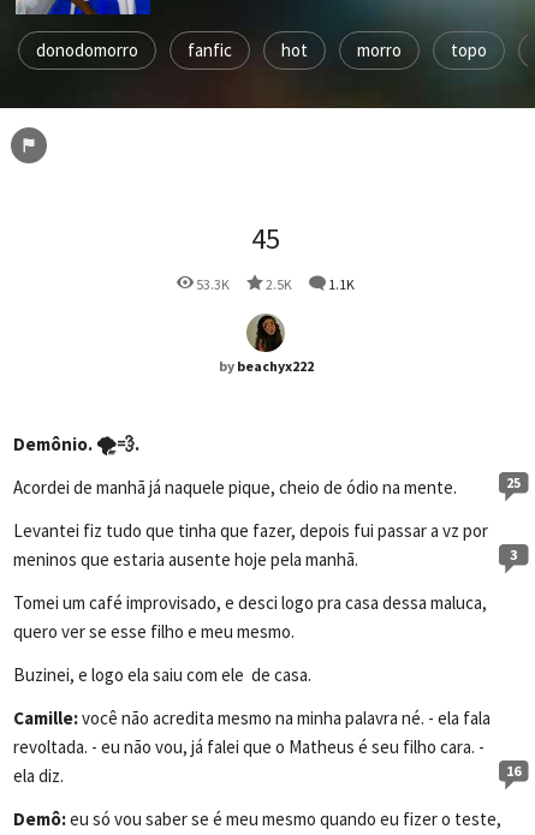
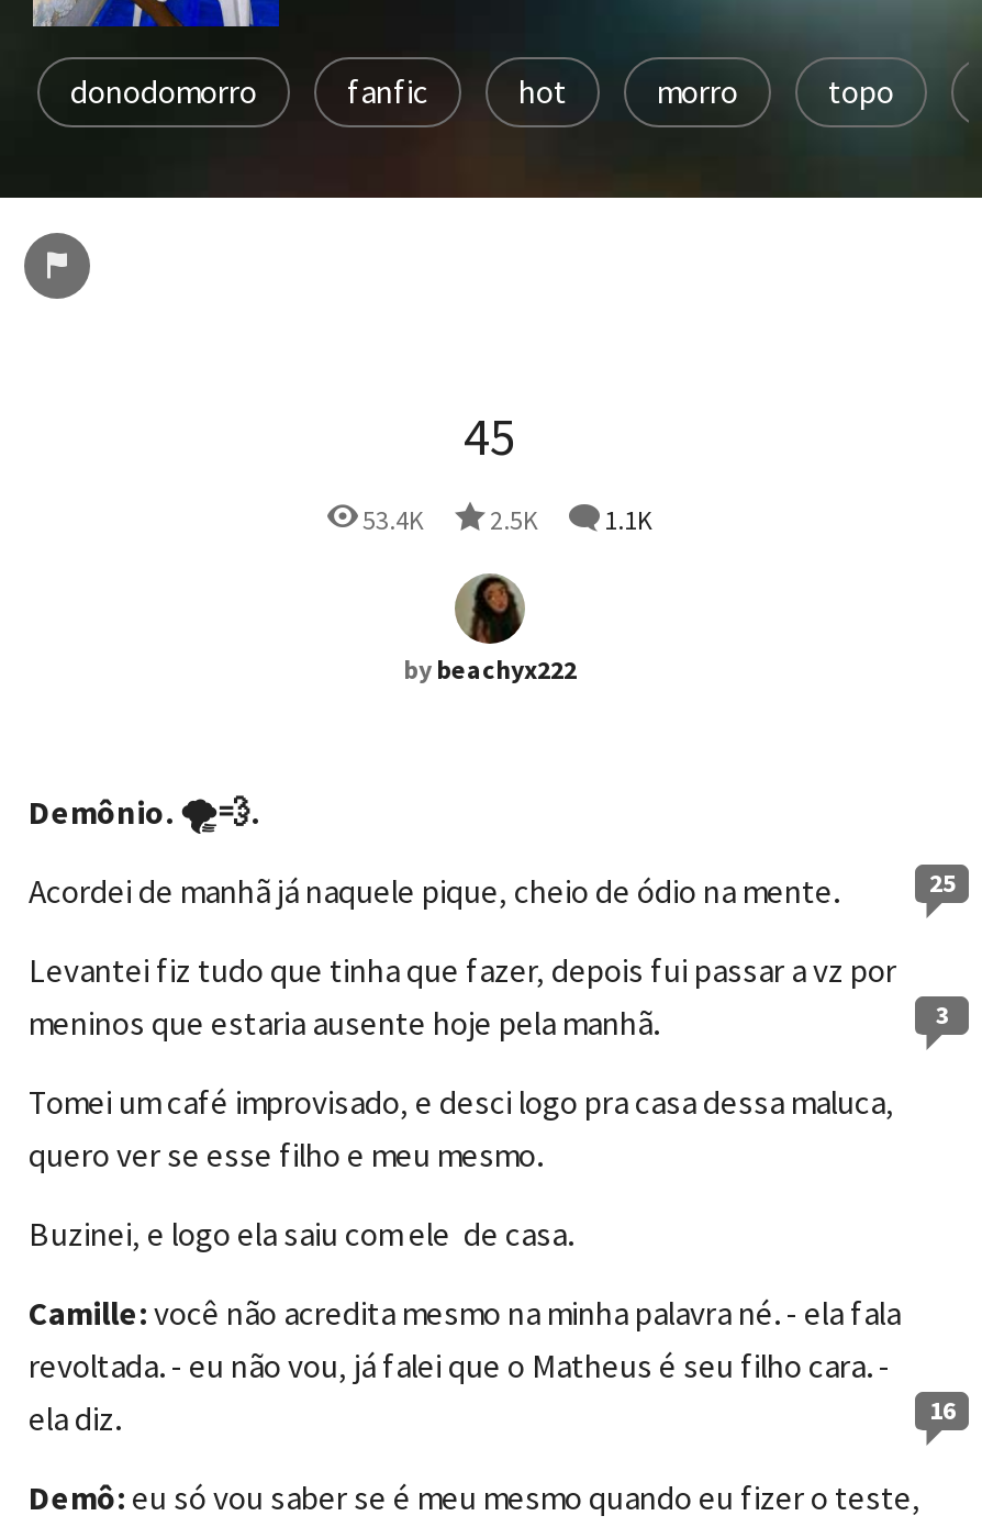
- 53.3K 2.5K 1.1K
+ 53.4K 2.5K 1.1K
